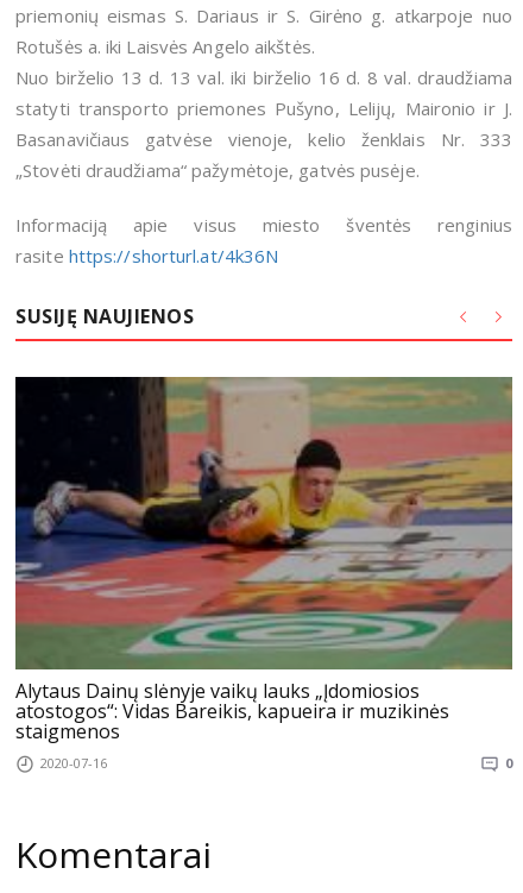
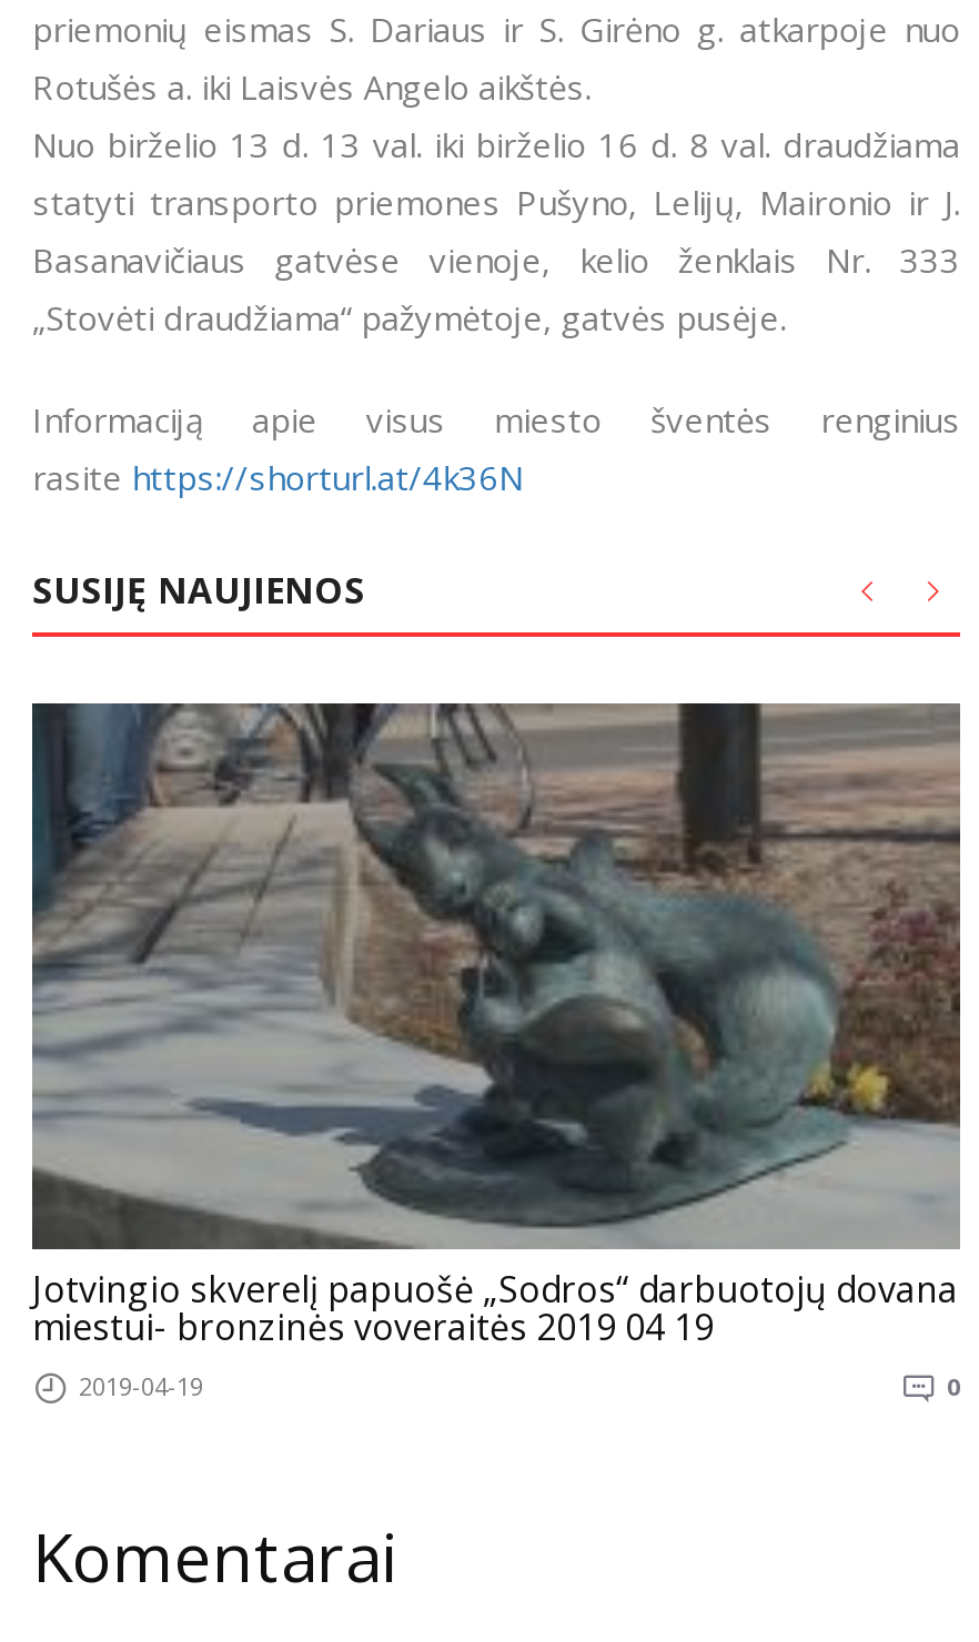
- [image]
- Alytaus Dainų slėnyje vaikų lauks „Įdomiosios
- atostogos“: Vidas Bareikis, kapueira ir muzikinės
- staigmenos
- 2020-07-16
+ [image]
+ Jotvingio skverelį papuošė „Sodros“ darbuotojų dovana
+ miestui- bronzinės voveraitės 2019 04 19
+ 2019-04-19
